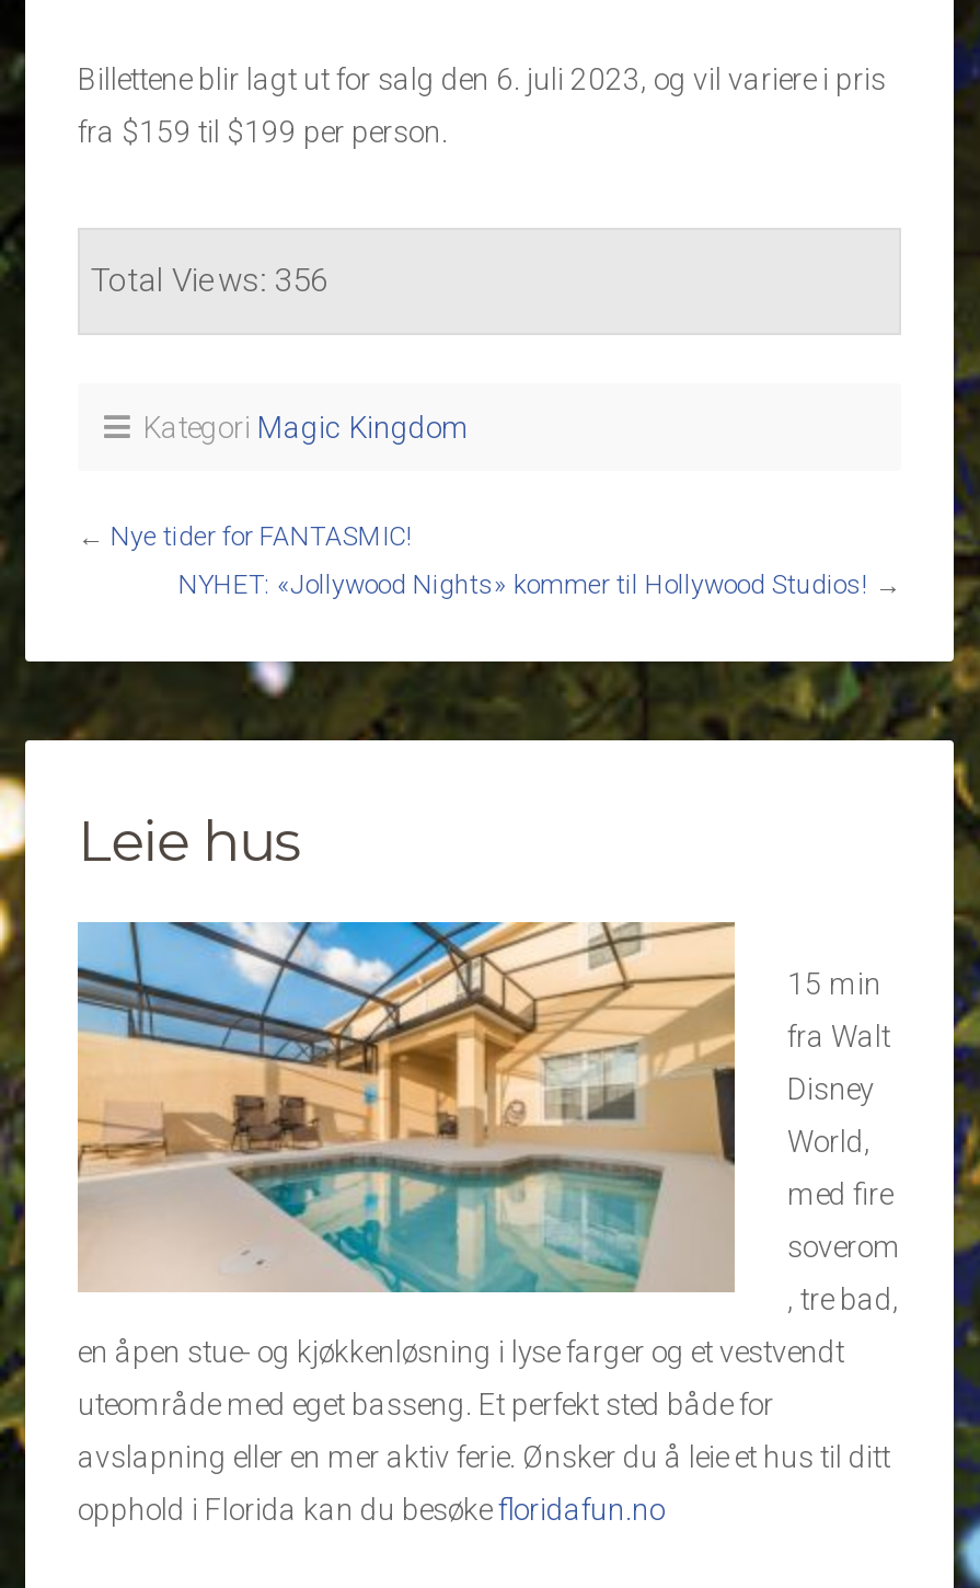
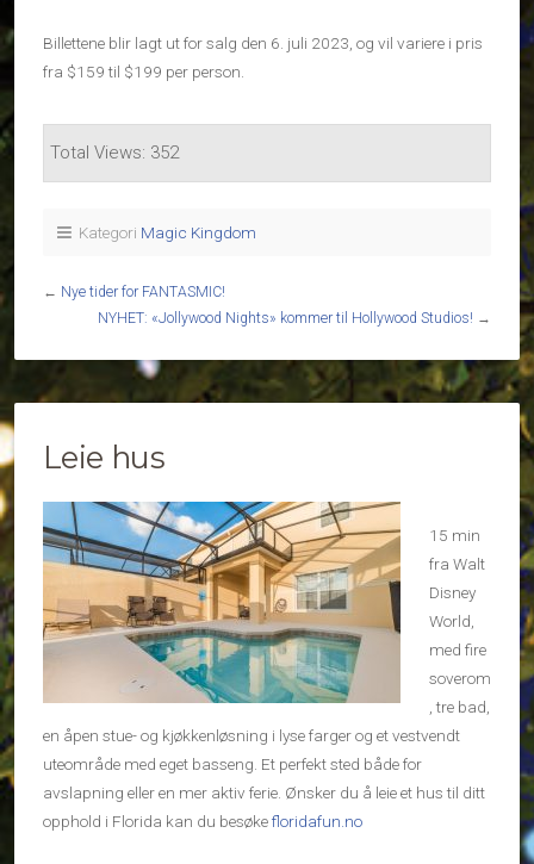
- Total Views: 356
+ Total Views: 352
